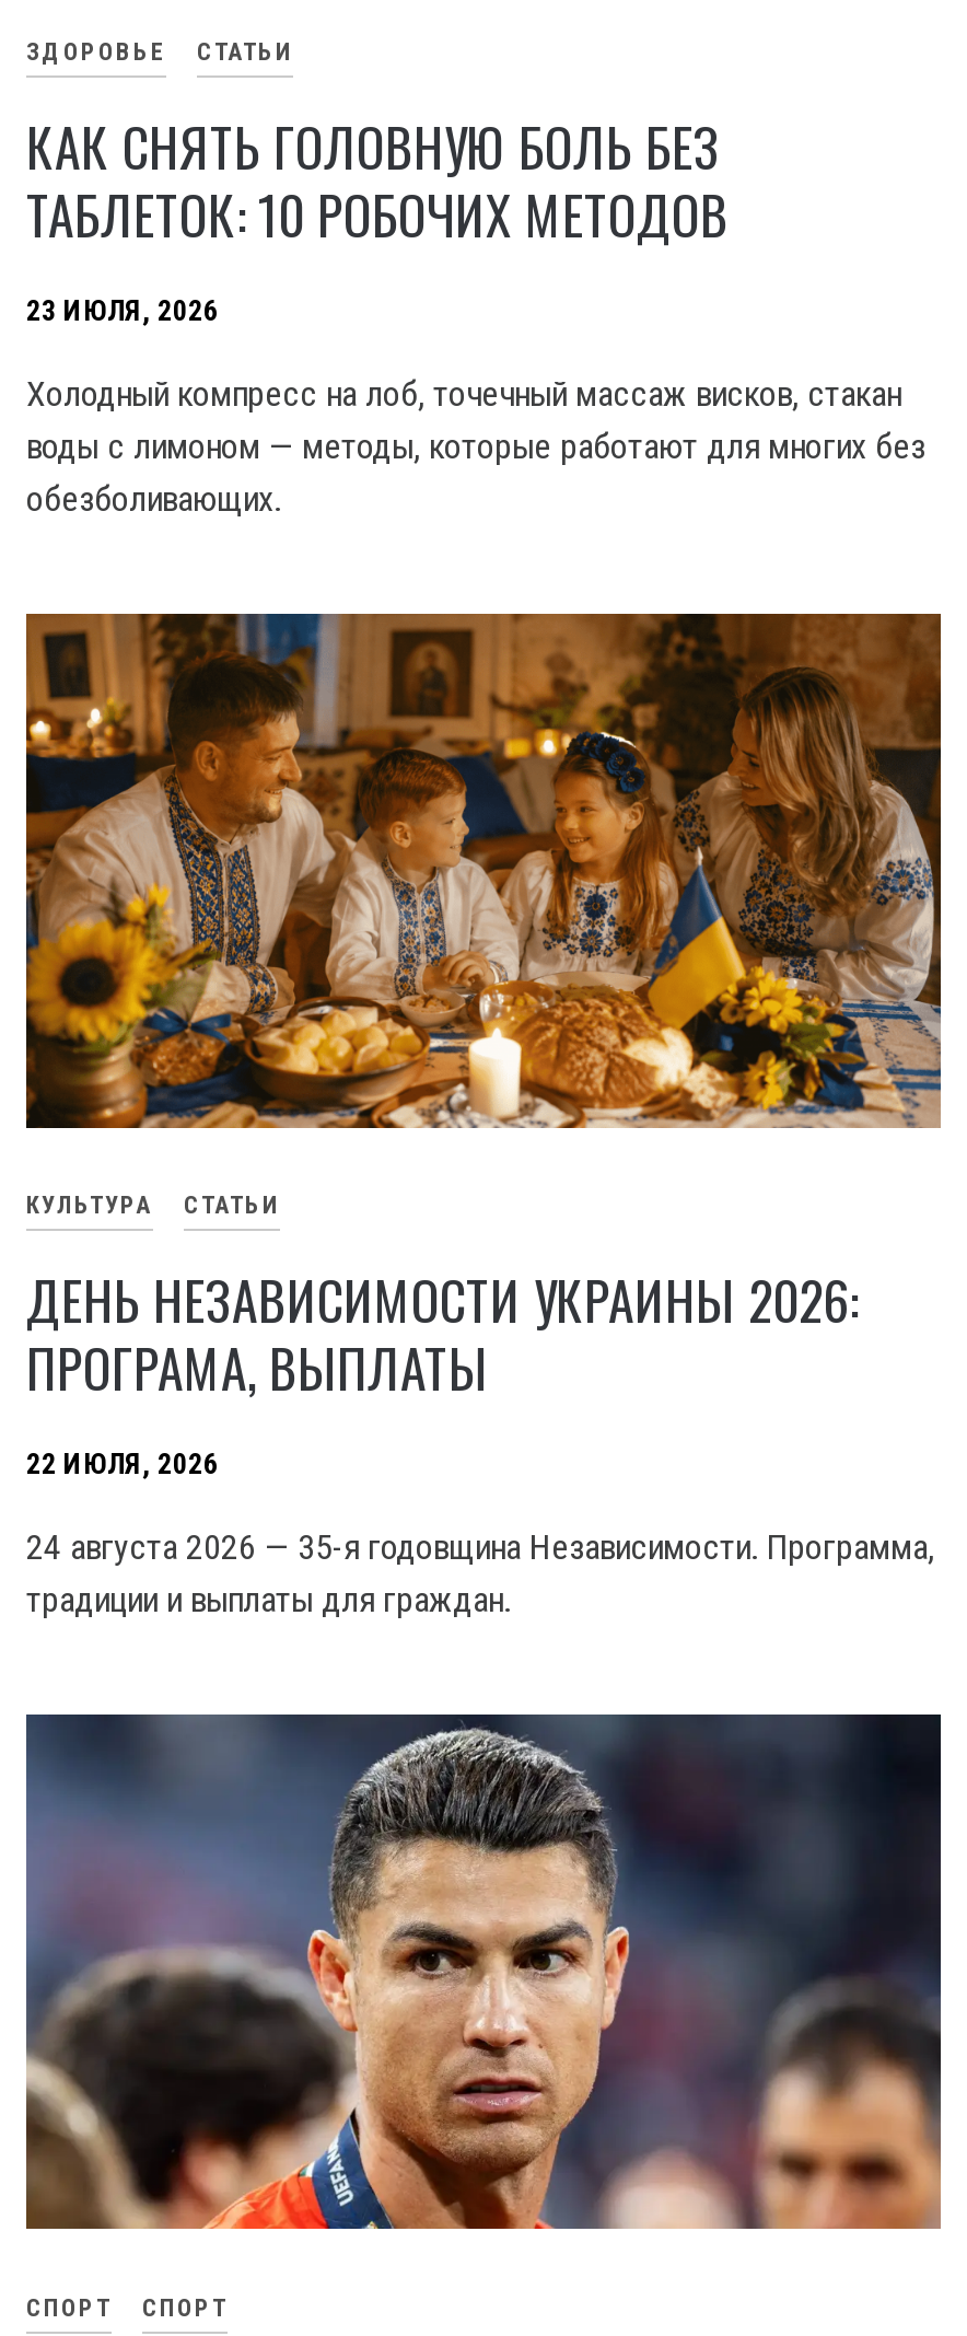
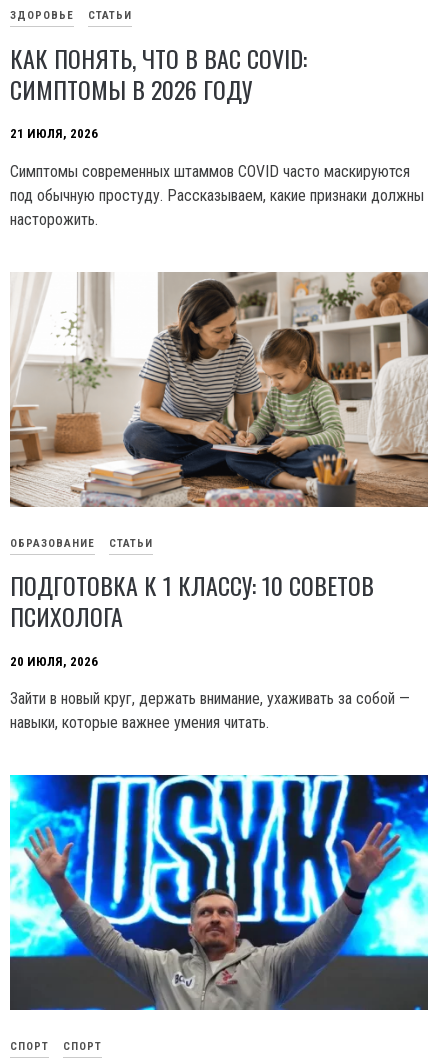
- КАК СНЯТЬ ГОЛОВНУЮ БОЛЬ БЕЗ
- ТАБЛЕТОК: 10 РОБОЧИХ МЕТОДОВ
+ КАК ПОНЯТЬ, ЧТО В ВАС COVID:
+ СИМПТОМЫ В 2026 ГОДУ

- 23 ИЮЛЯ, 2026
+ 21 ИЮЛЯ, 2026

- Холодный компресс на лоб, точечный массаж висков, стакан
- воды с лимоном — методы, которые работают для многих без
- обезболивающих.
+ Симптомы современных штаммов COVID часто маскируются
+ под обычную простуду. Рассказываем, какие признаки должны
+ насторожить.

- [image]
- КУЛЬТУРА
+ [image]
+ ОБРАЗОВАНИЕ

- ДЕНЬ НЕЗАВИСИМОСТИ УКРАИНЫ 2026:
- ПРОГРАМА, ВЫПЛАТЫ
+ ПОДГОТОВКА К 1 КЛАССУ: 10 СОВЕТОВ
+ ПСИХОЛОГА

- 22 ИЮЛЯ, 2026
+ 20 ИЮЛЯ, 2026

- 24 августа 2026 — 35-я годовщина Независимости. Программа,
- традиции и выплаты для граждан.
+ Зайти в новый круг, держать внимание, ухаживать за собой —
+ навыки, которые важнее умения читать.

- [image]
+ [image]
